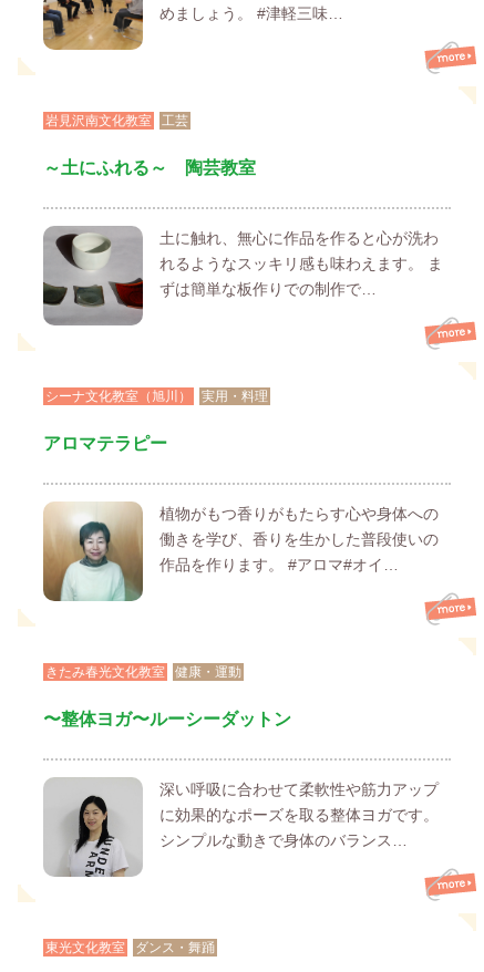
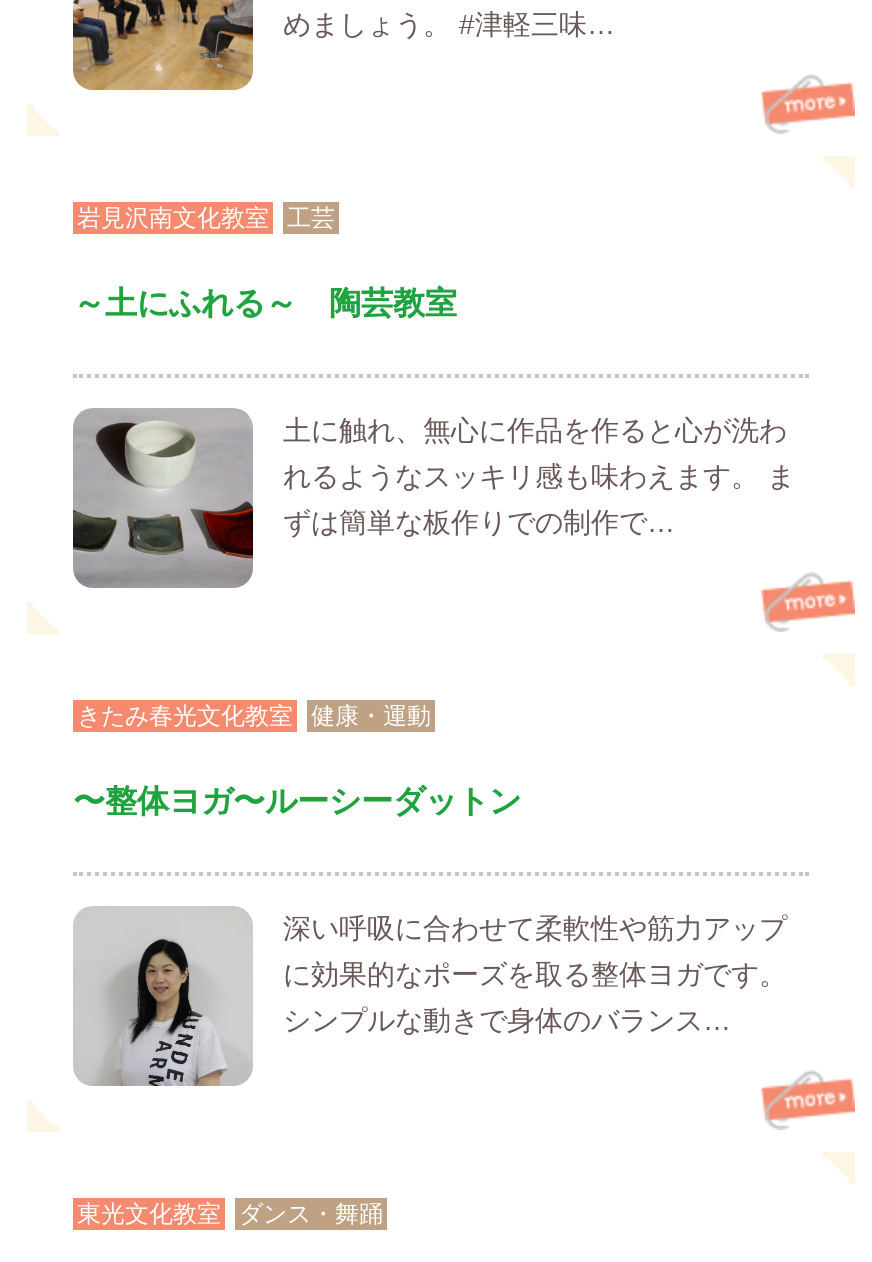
- シーナ文化教室（旭川）
- 実用・料理
- アロマテラピー

- [image]
- 植物がもつ香りがもたらす心や身体への
- 働きを学び、香りを生かした普段使いの
- 作品を作ります。 #アロマ#オイ…
